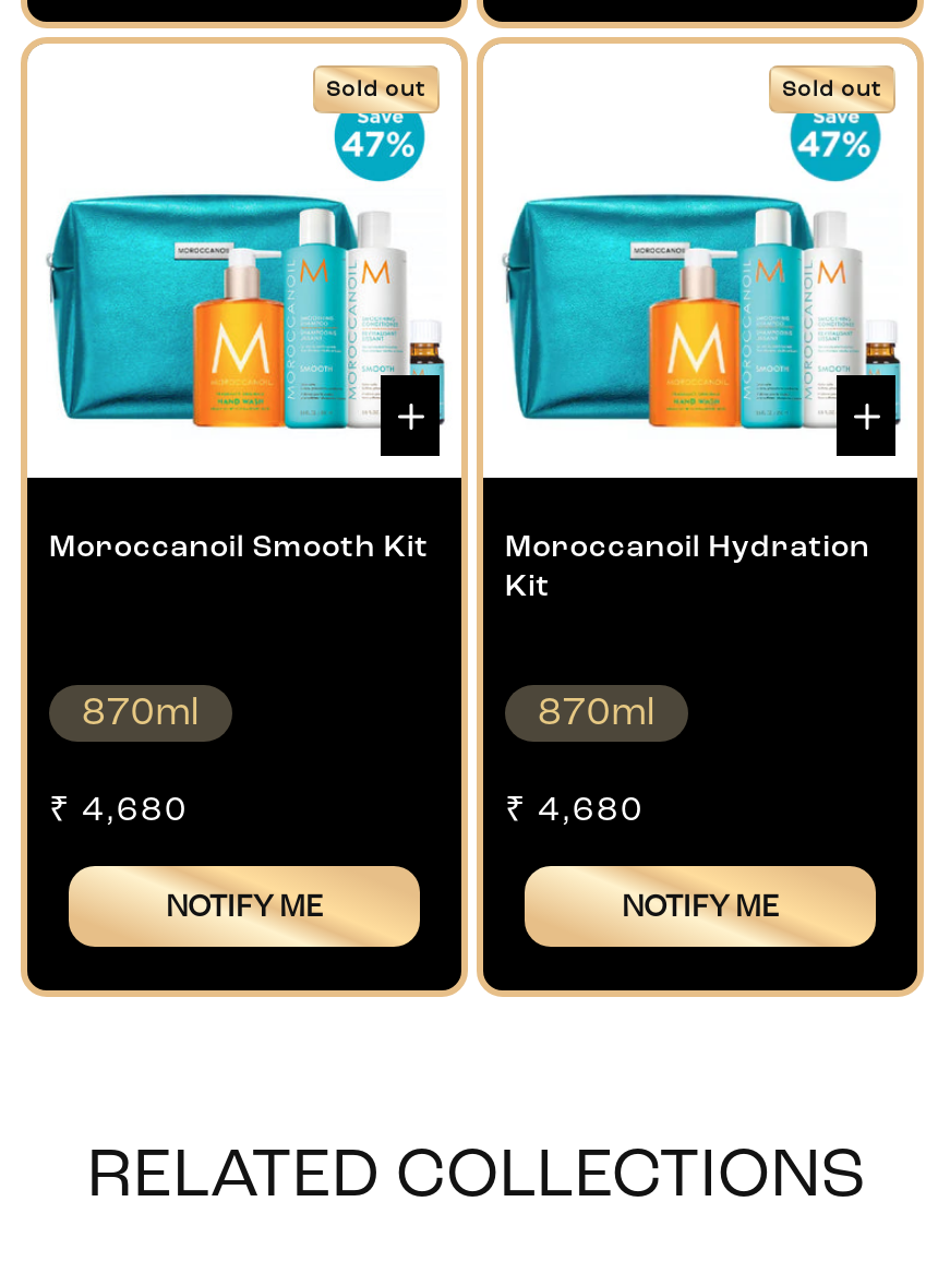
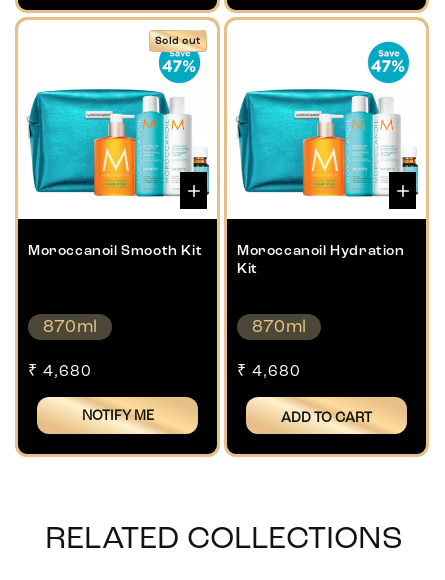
- Sold out

- NOTIFY ME
+ ADD TO CART
